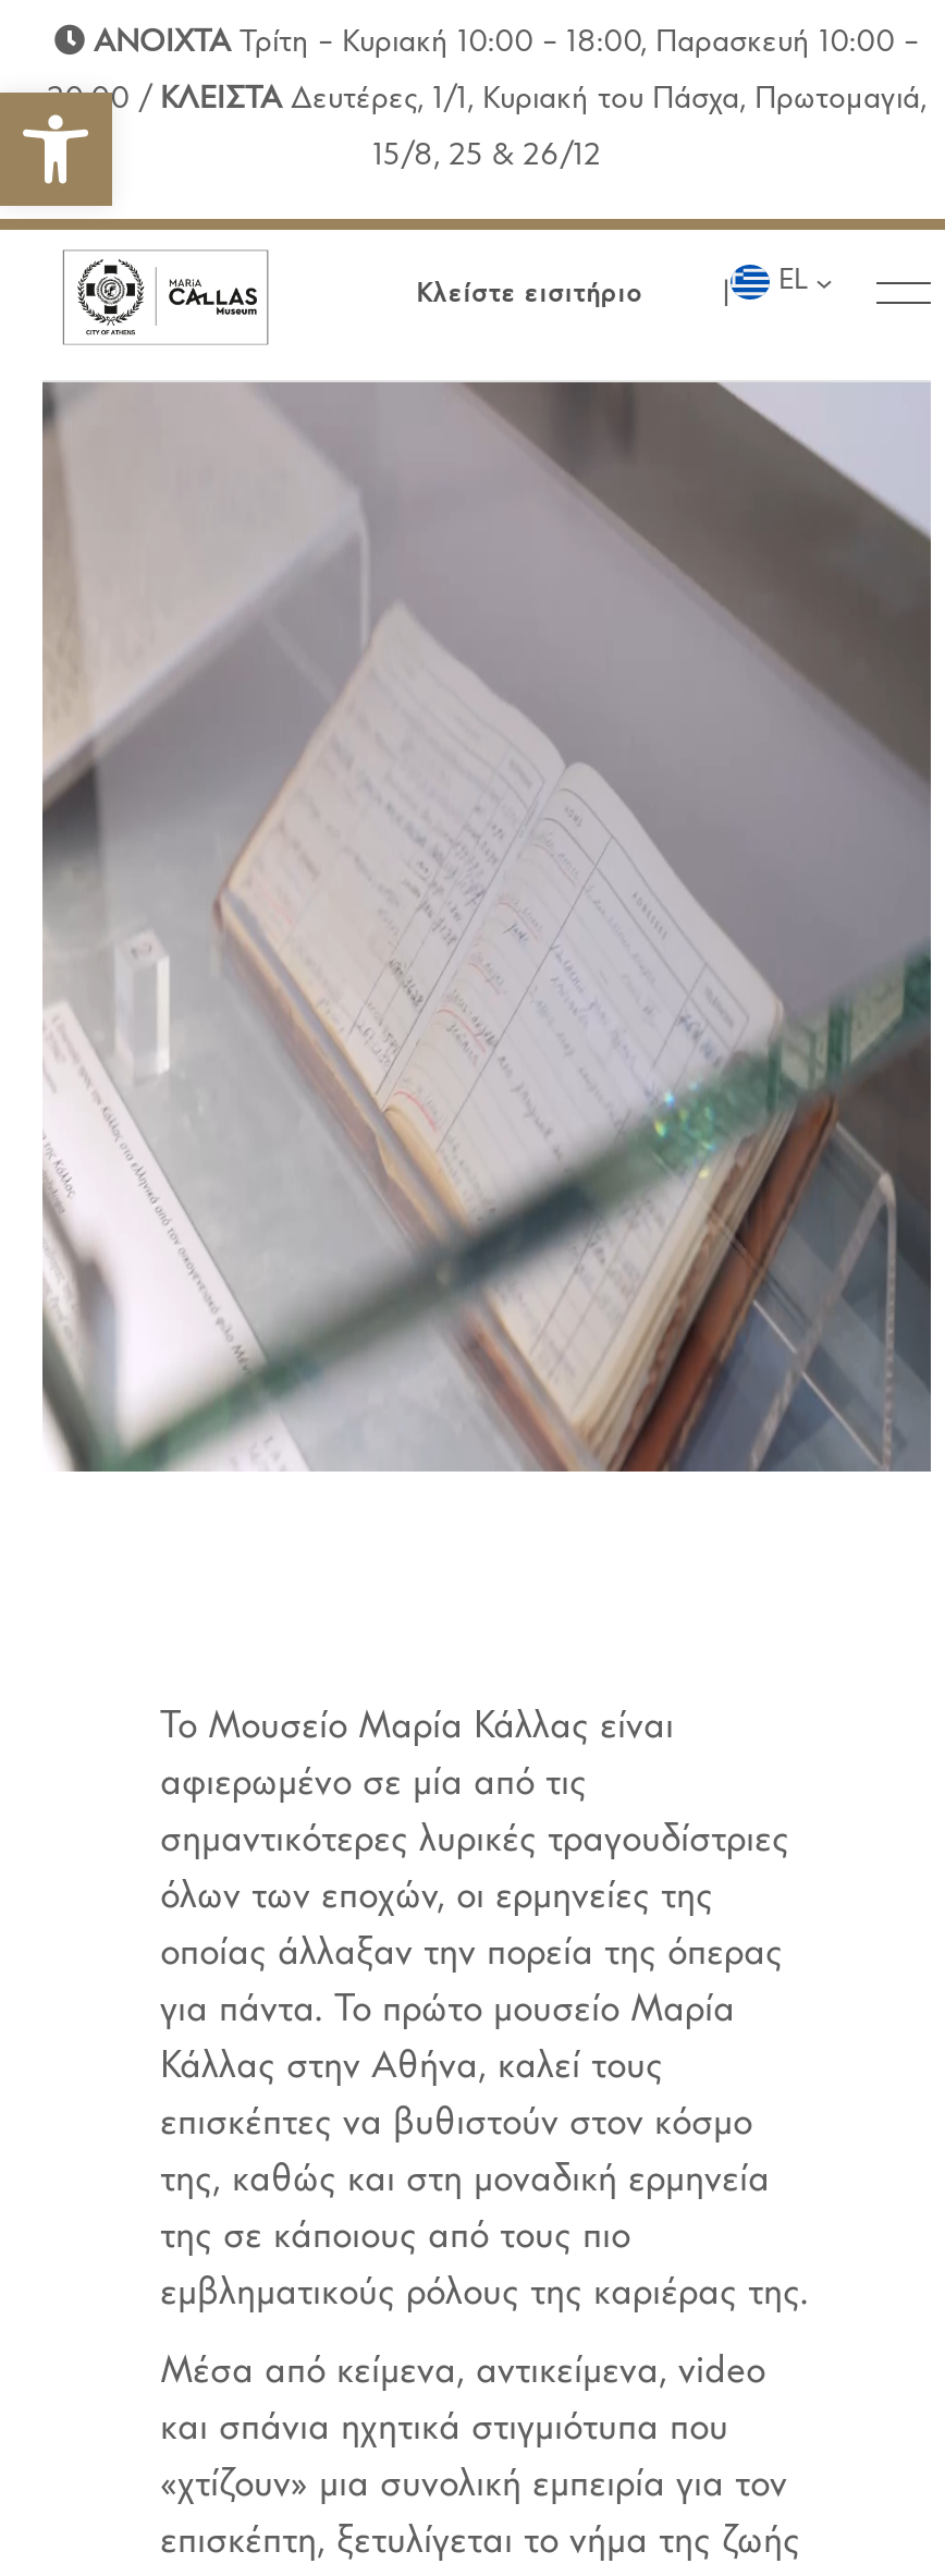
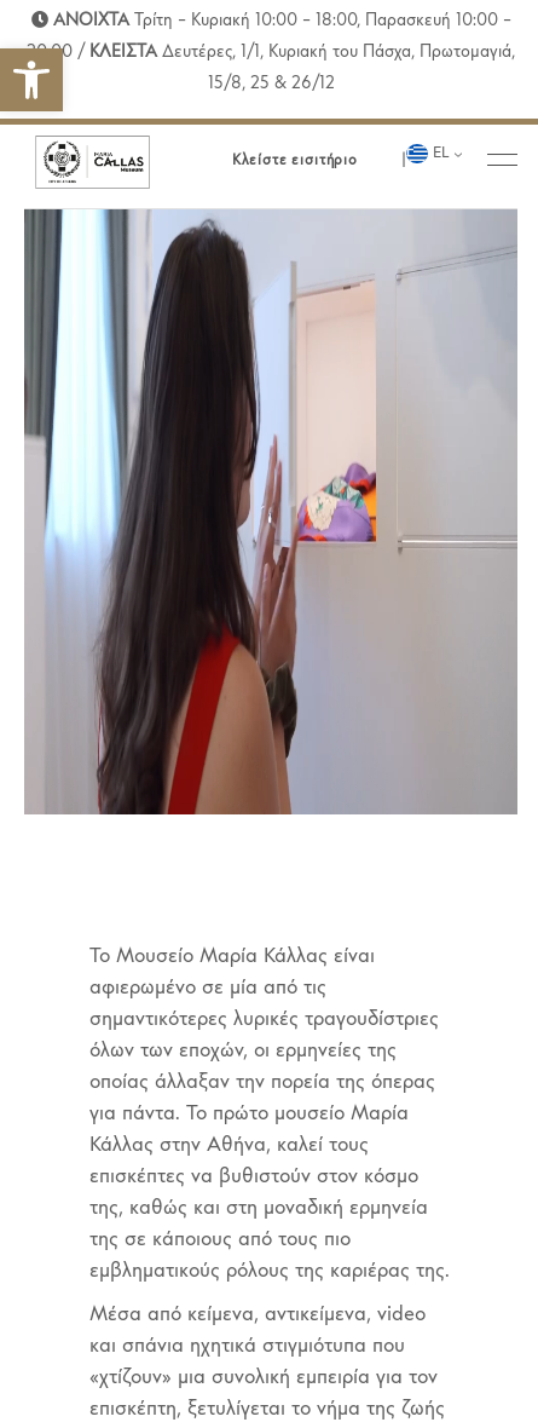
- [image]
+ [image]
